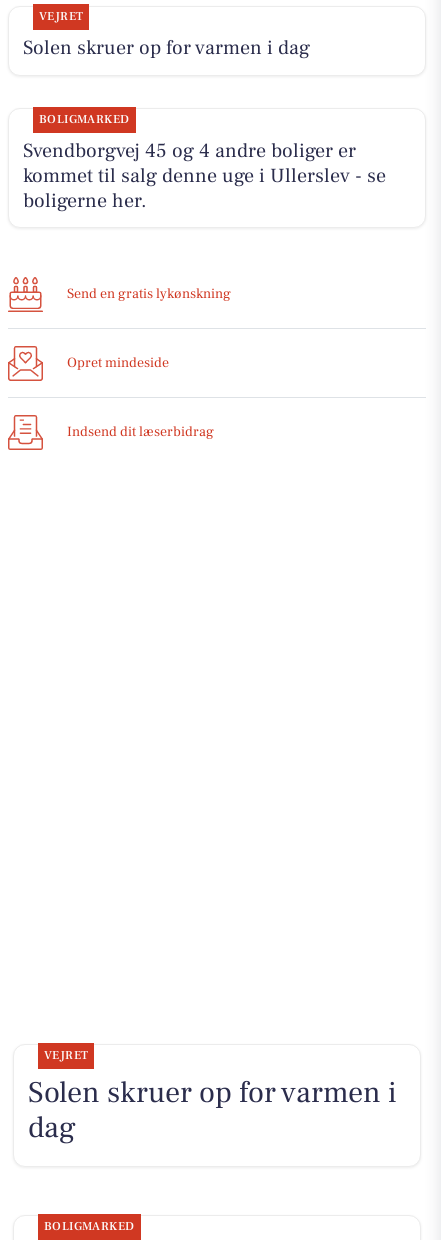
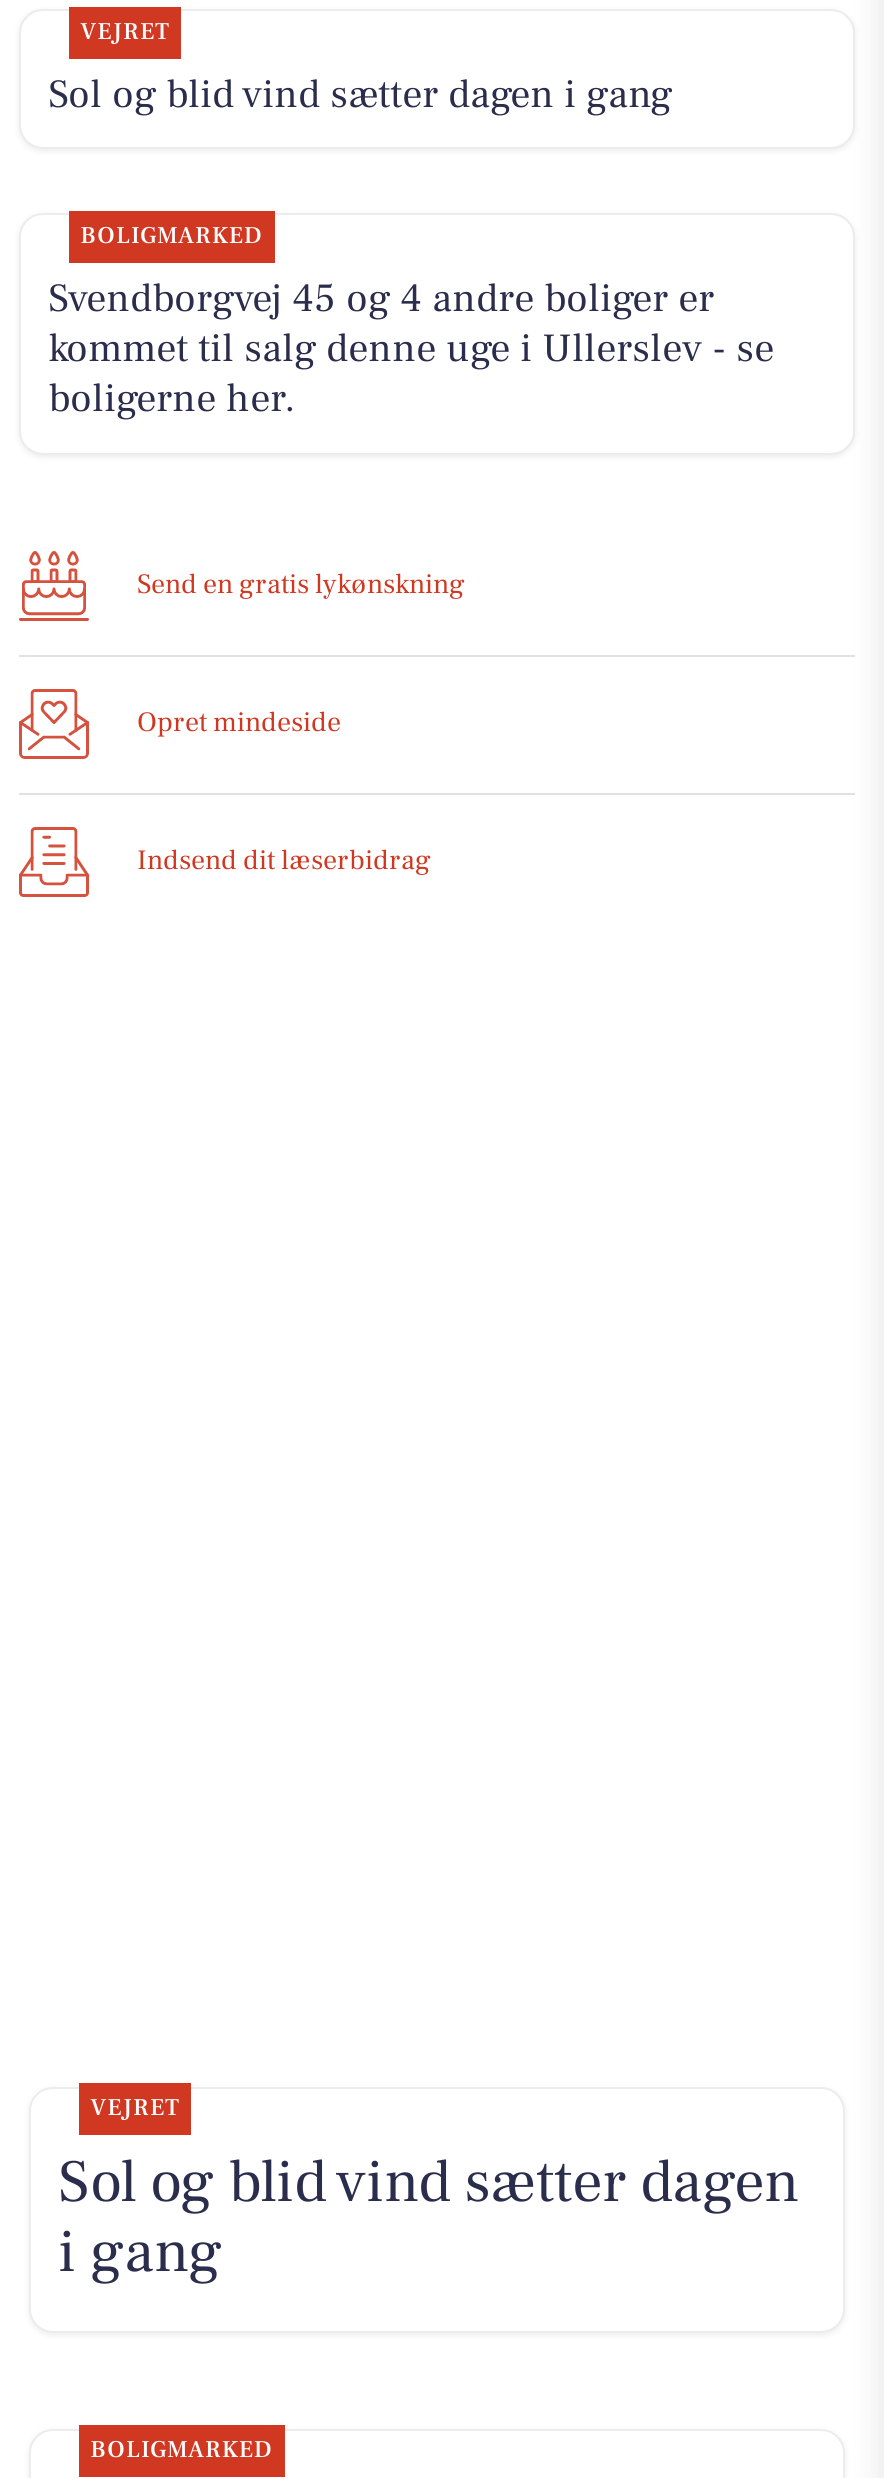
- Solen skruer op for varmen i dag
+ Sol og blid vind sætter dagen i gang

- Solen skruer op for varmen i
- dag
+ Sol og blid vind sætter dagen
+ i gang
